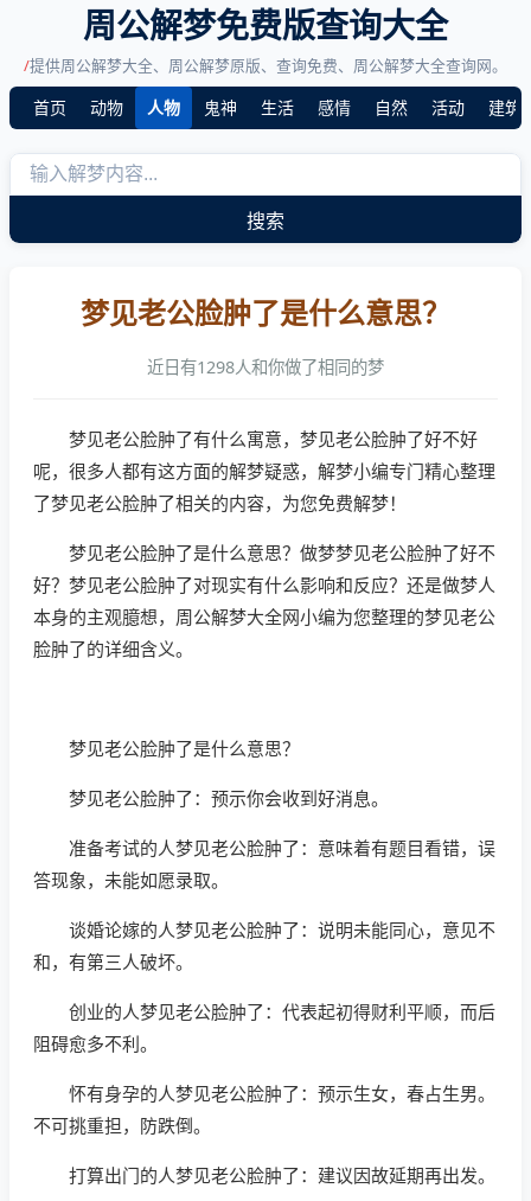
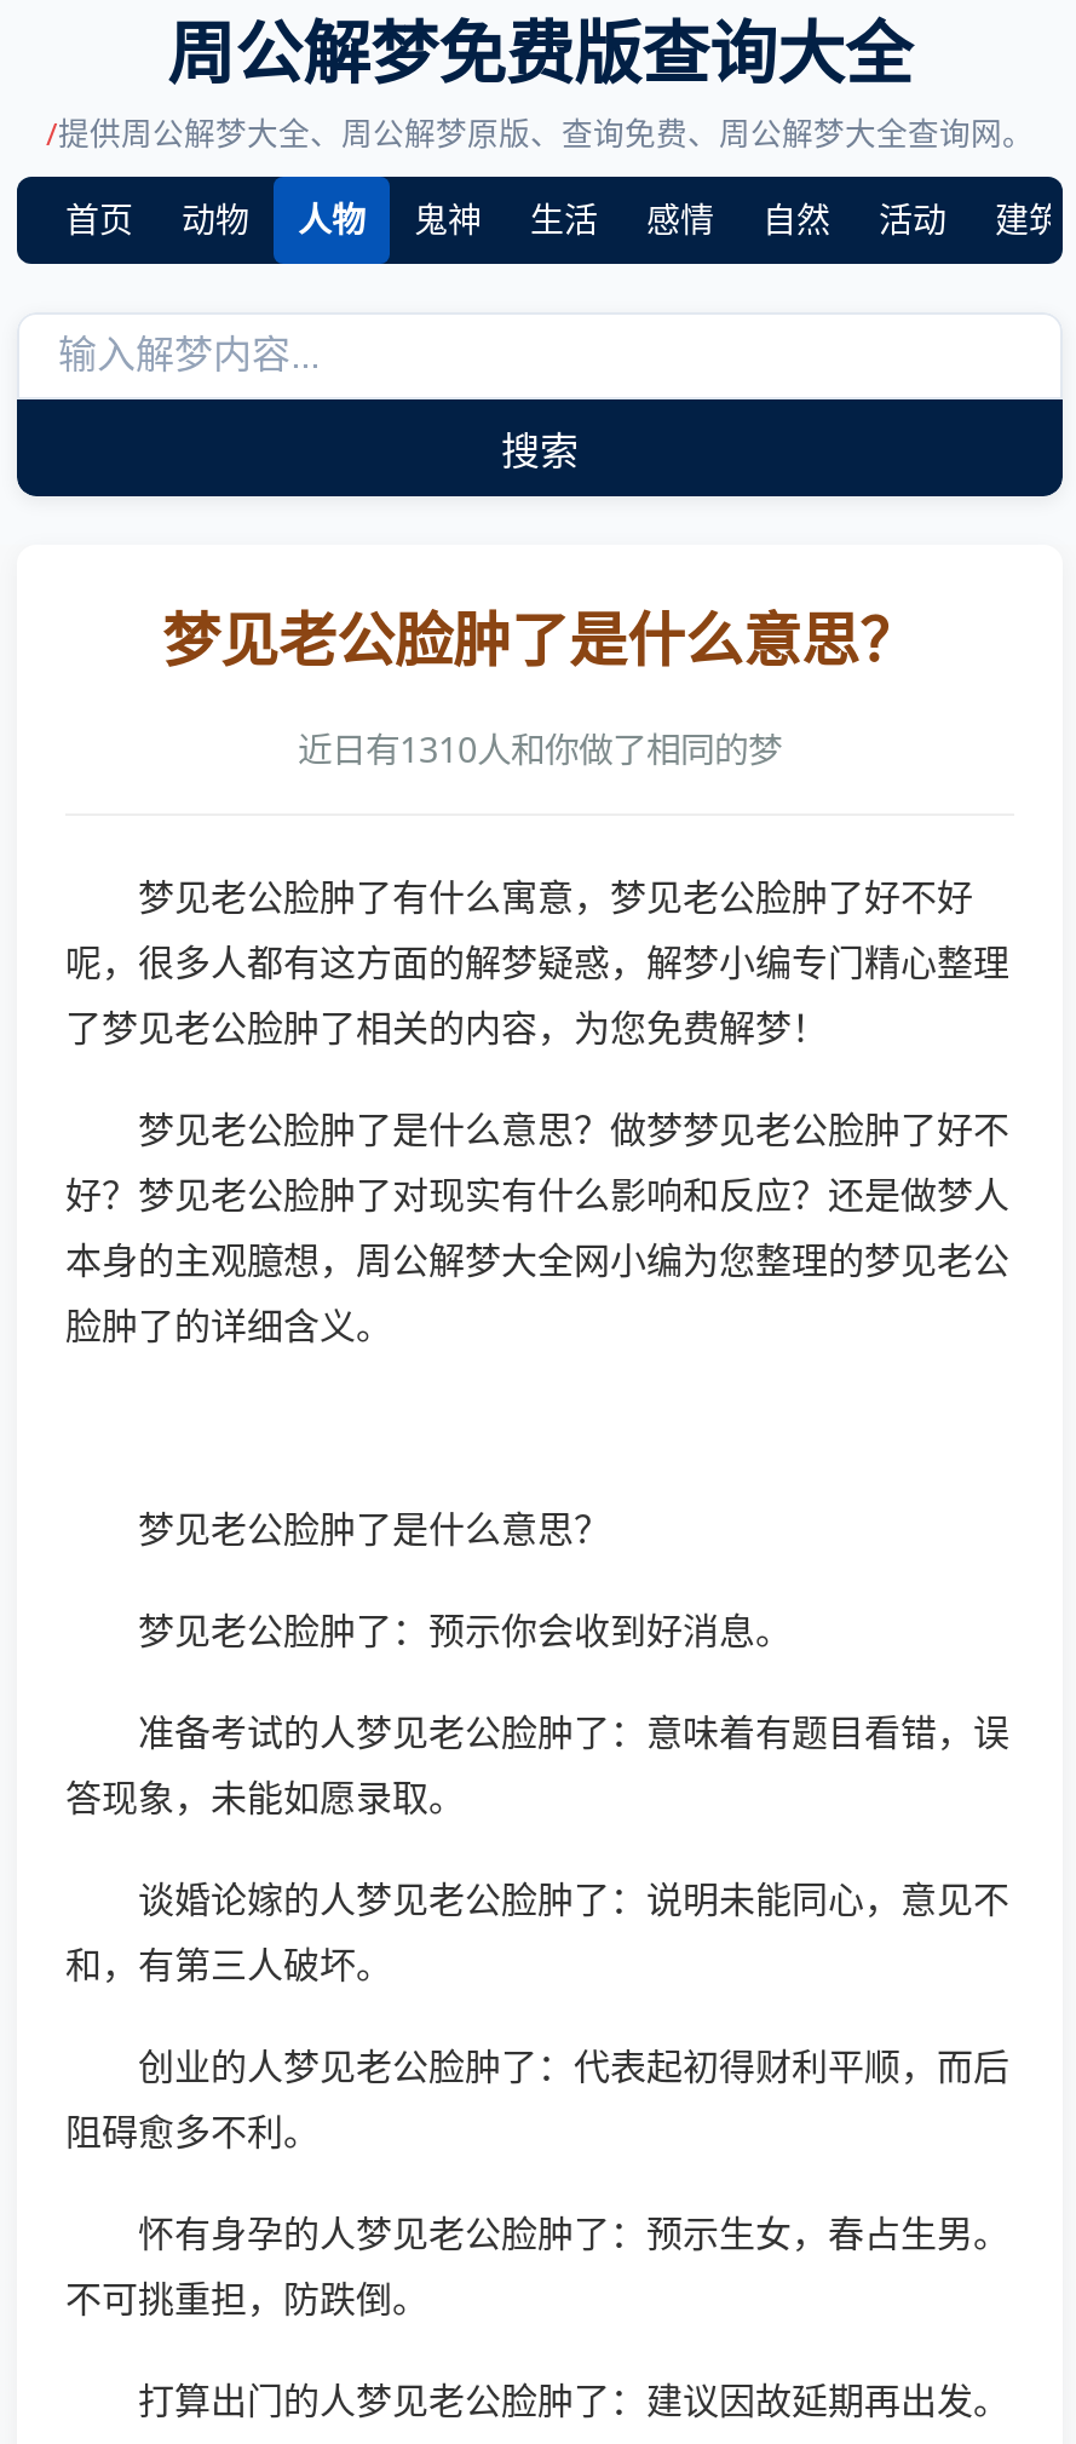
- 近日有1298人和你做了相同的梦
+ 近日有1310人和你做了相同的梦
